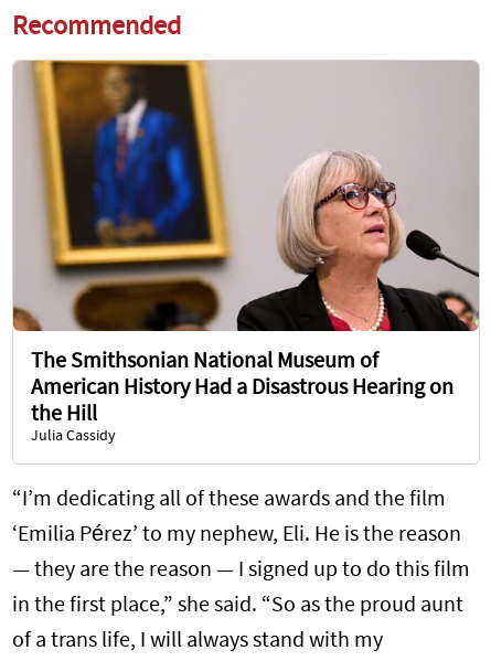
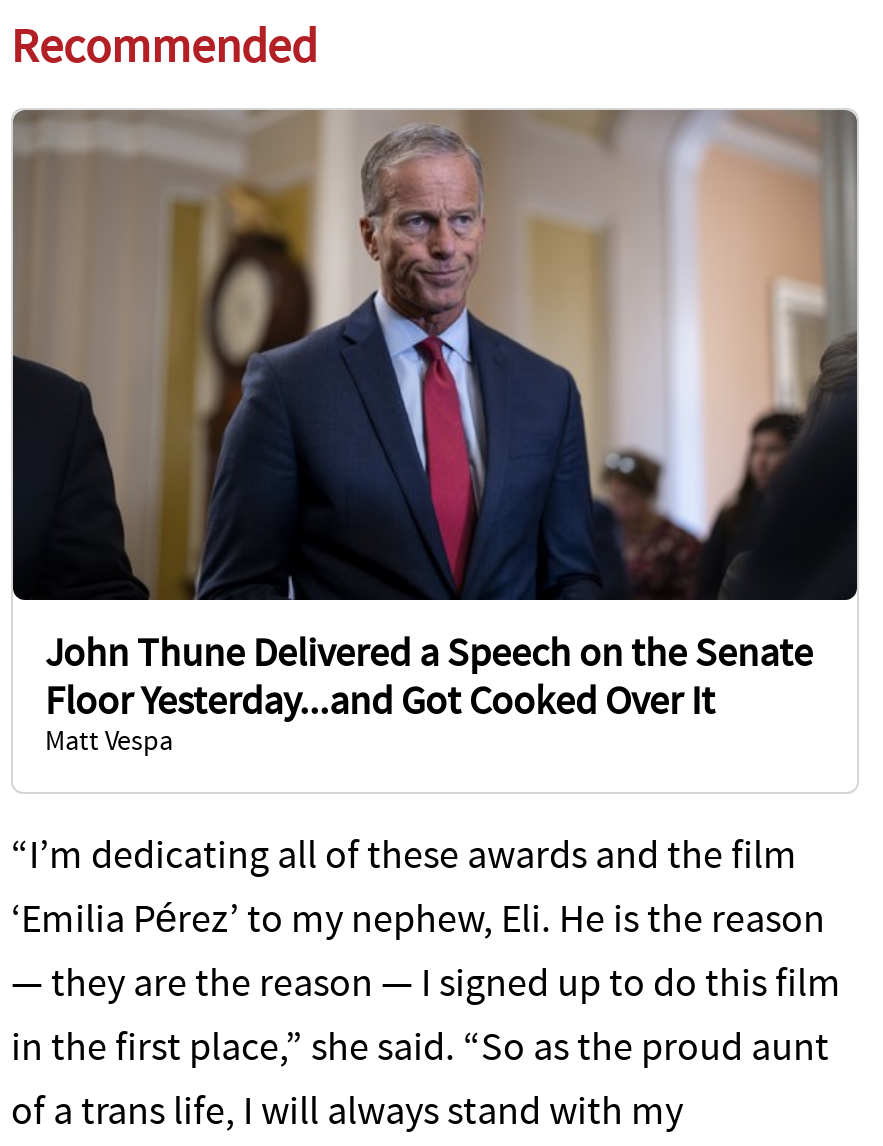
- [image]
- The Smithsonian National Museum of
- American History Had a Disastrous Hearing on
- the Hill
- Julia Cassidy
+ [image]
+ John Thune Delivered a Speech on the Senate
+ Floor Yesterday...and Got Cooked Over It
+ Matt Vespa
